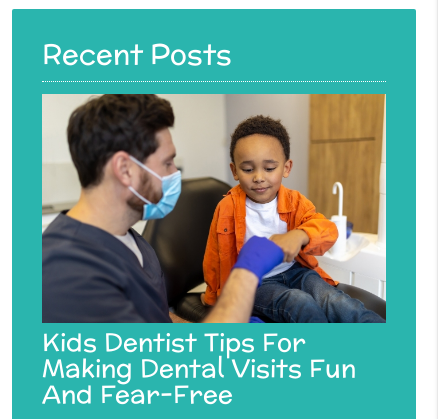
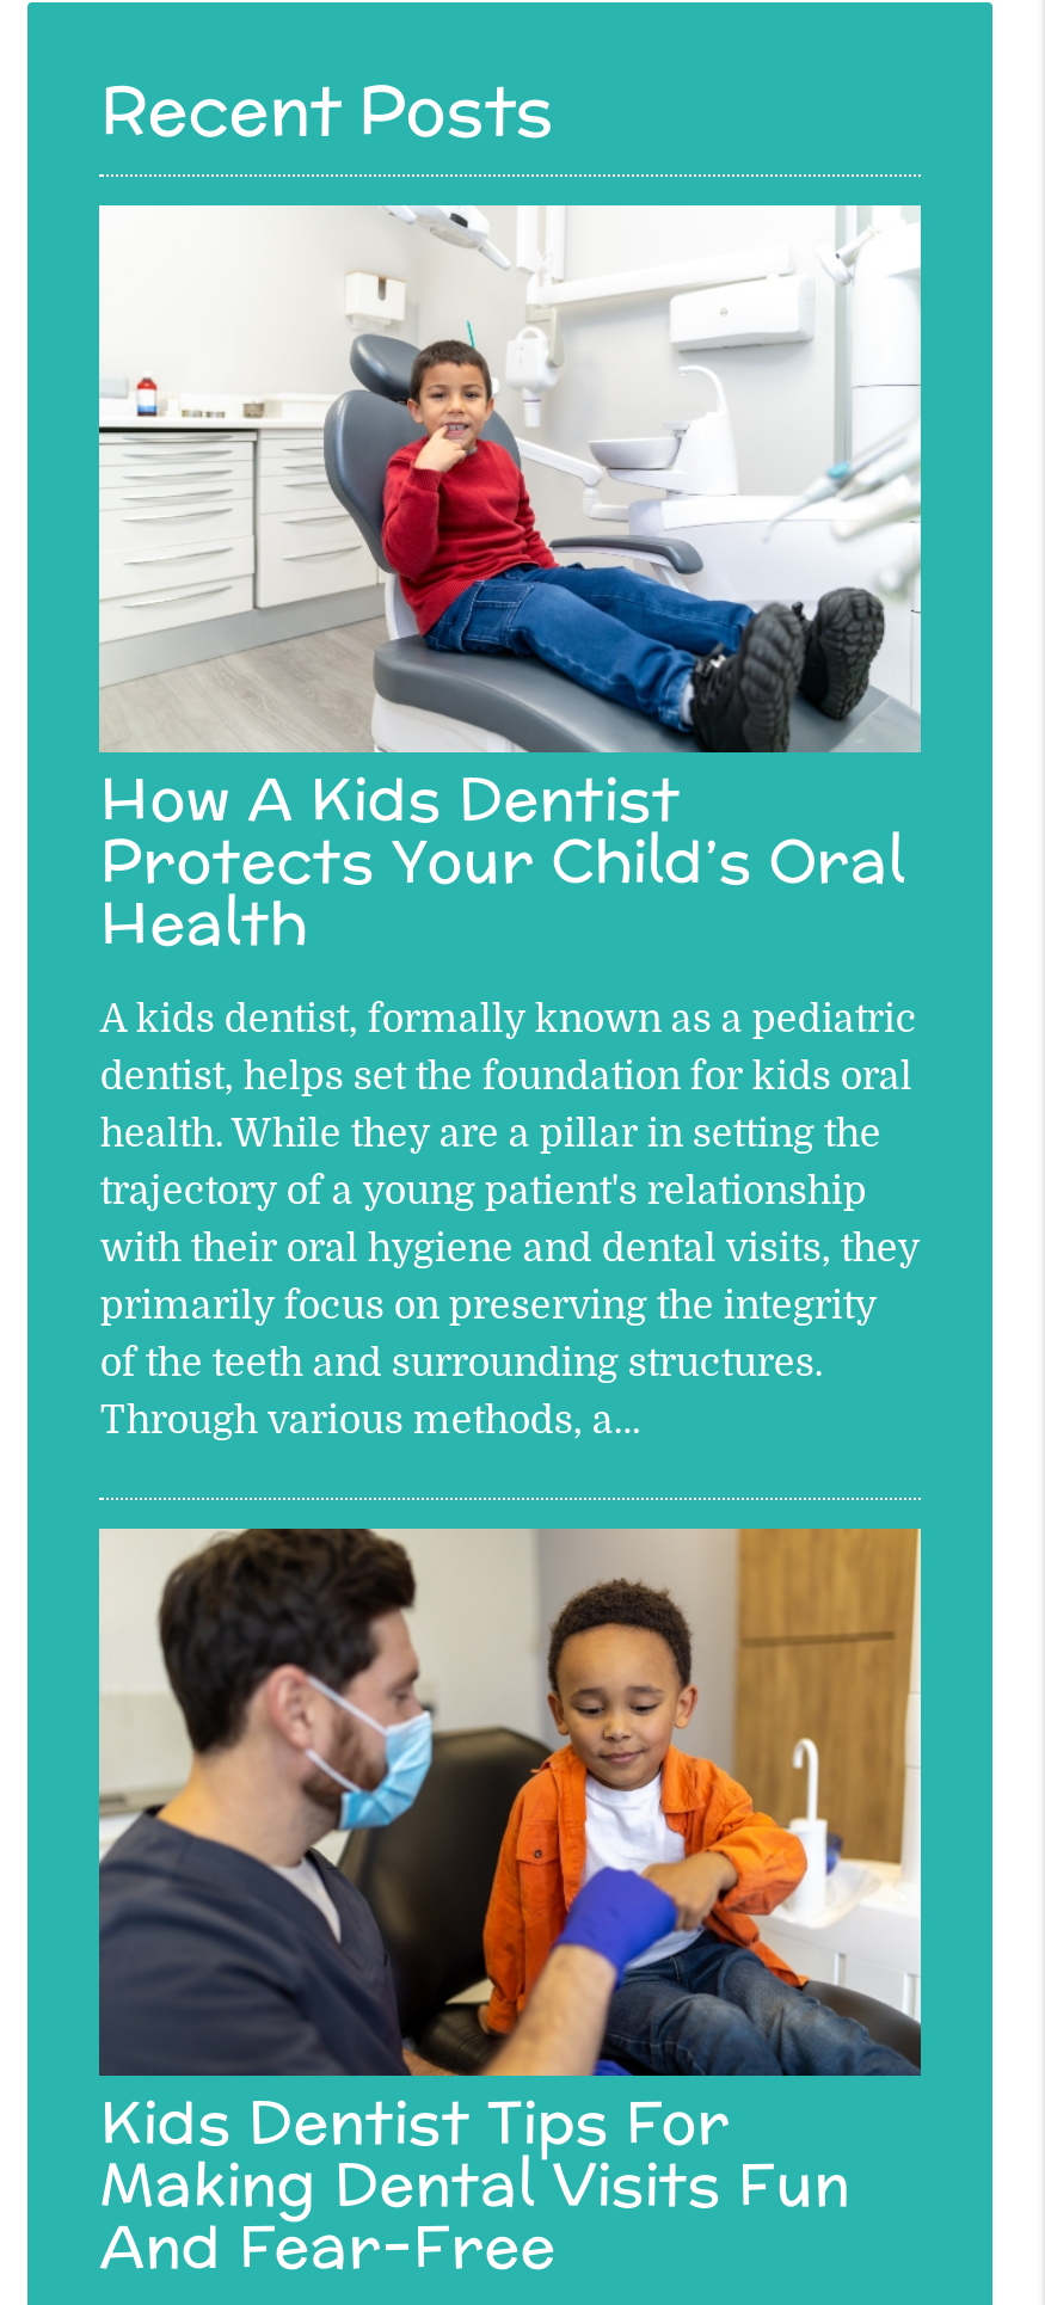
+ [image]
+ How A Kids Dentist
+ Protects Your Child’s Oral
+ Health
+ A kids dentist, formally known as a pediatric
+ dentist, helps set the foundation for kids oral
+ health. While they are a pillar in setting the
+ trajectory of a young patient's relationship
+ with their oral hygiene and dental visits, they
+ primarily focus on preserving the integrity
+ of the teeth and surrounding structures.
+ Through various methods, a…
